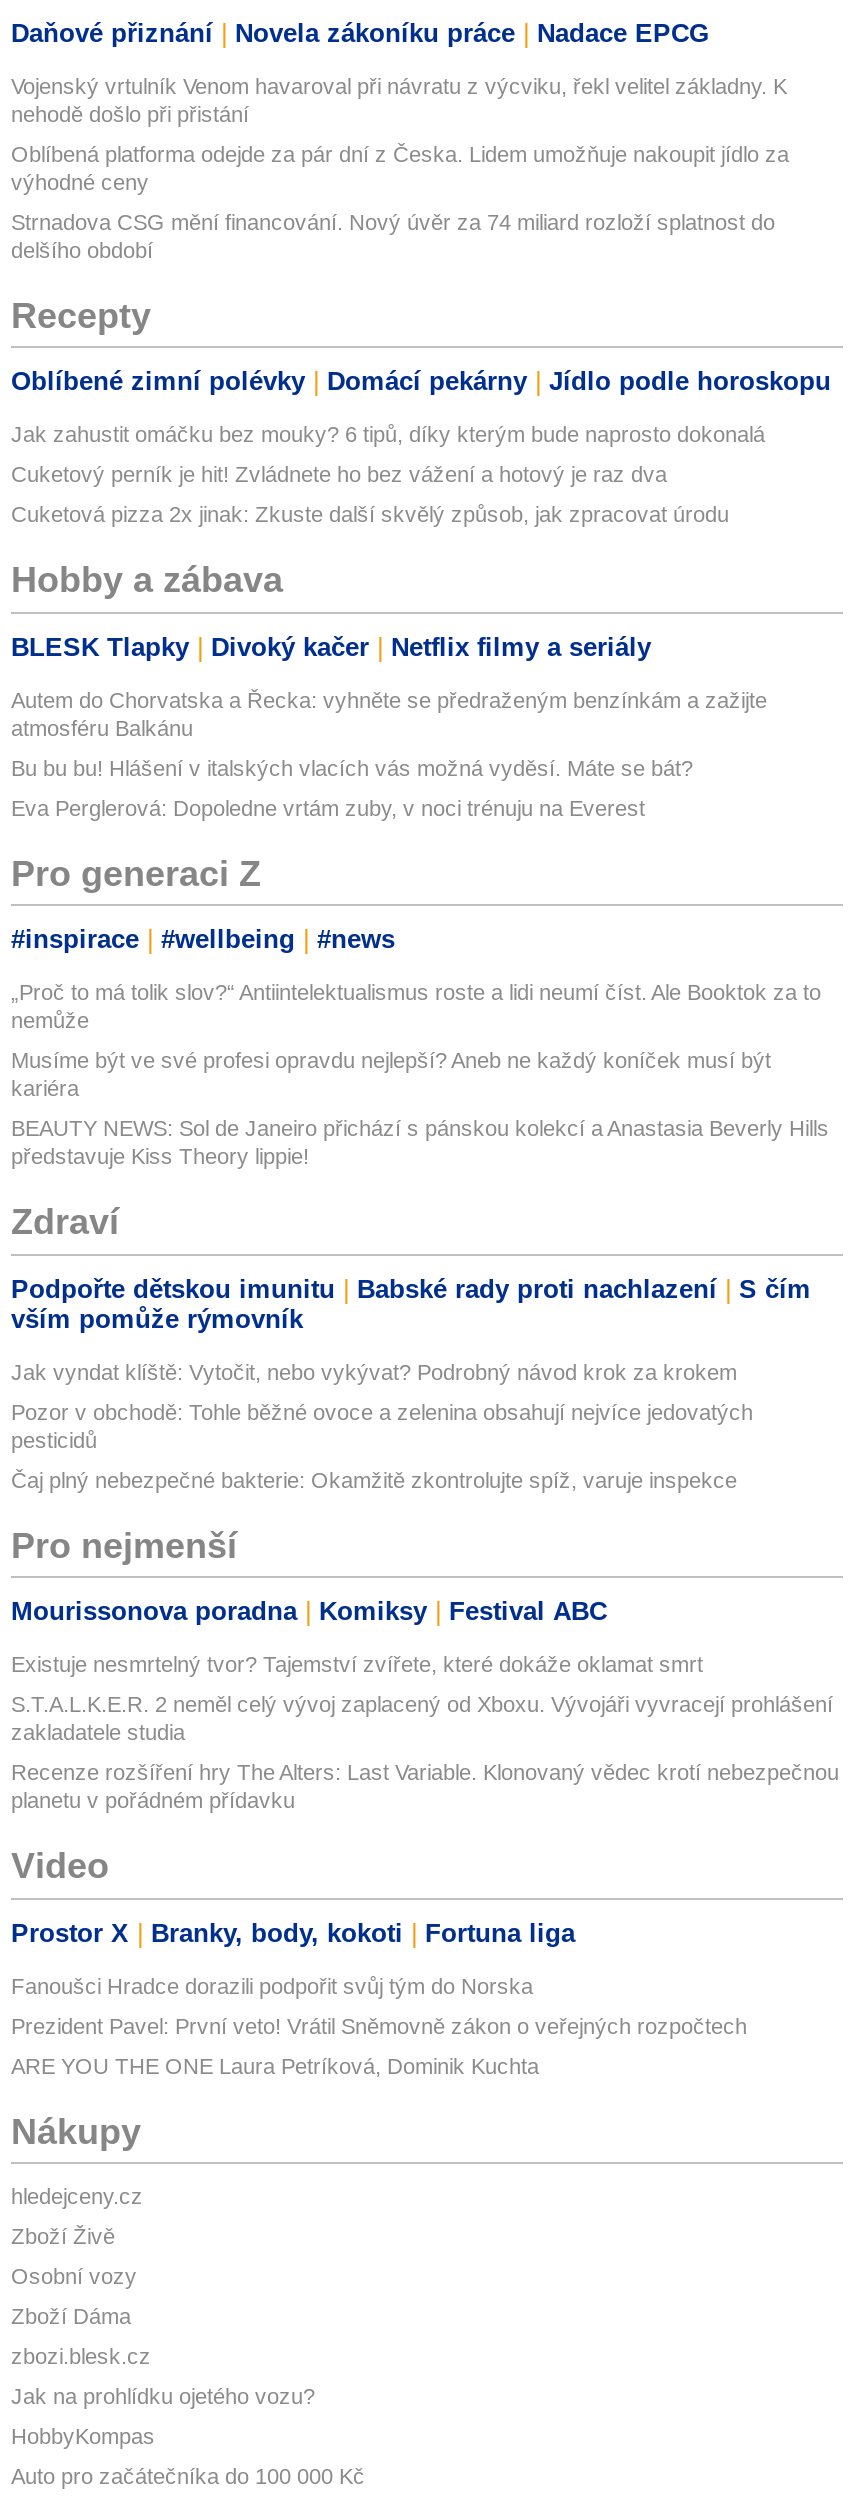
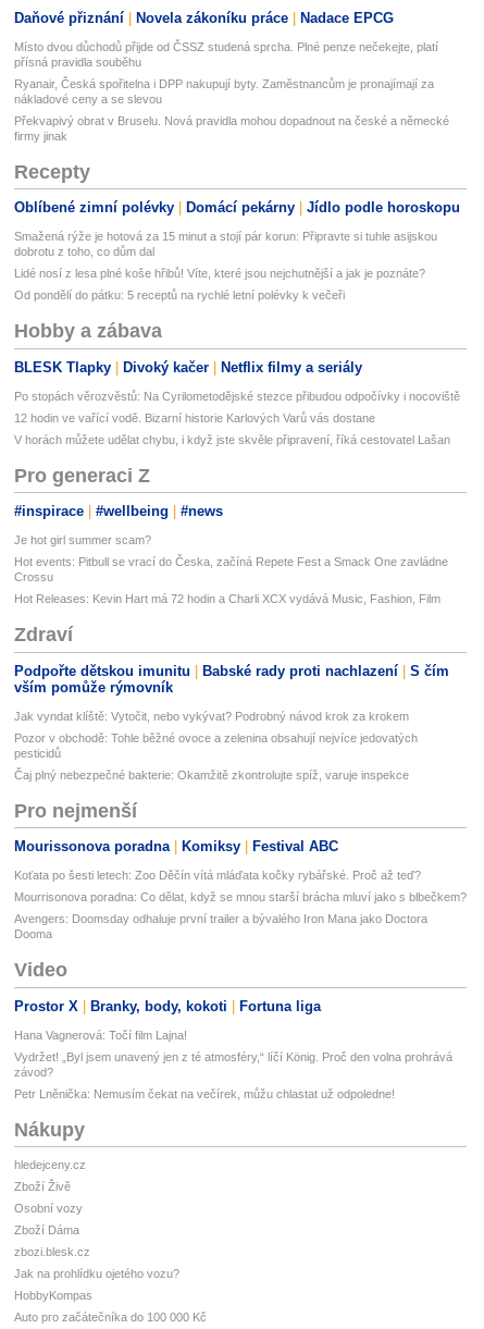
- Vojenský vrtulník Venom havaroval při návratu z výcviku, řekl velitel základny. K
- nehodě došlo při přistání
+ Místo dvou důchodů přijde od ČSSZ studená sprcha. Plné penze nečekejte, platí
+ přísná pravidla souběhu

- Oblíbená platforma odejde za pár dní z Česka. Lidem umožňuje nakoupit jídlo za
- výhodné ceny
+ Ryanair, Česká spořitelna i DPP nakupují byty. Zaměstnancům je pronajímají za
+ nákladové ceny a se slevou

- Strnadova CSG mění financování. Nový úvěr za 74 miliard rozloží splatnost do
- delšího období
+ Překvapivý obrat v Bruselu. Nová pravidla mohou dopadnout na české a německé
+ firmy jinak

- Jak zahustit omáčku bez mouky? 6 tipů, díky kterým bude naprosto dokonalá
+ Smažená rýže je hotová za 15 minut a stojí pár korun: Připravte si tuhle asijskou
+ dobrotu z toho, co dům dal

- Cuketový perník je hit! Zvládnete ho bez vážení a hotový je raz dva
+ Lidé nosí z lesa plné koše hřibů! Víte, které jsou nejchutnější a jak je poznáte?

- Cuketová pizza 2x jinak: Zkuste další skvělý způsob, jak zpracovat úrodu
+ Od pondělí do pátku: 5 receptů na rychlé letní polévky k večeři

- Autem do Chorvatska a Řecka: vyhněte se předraženým benzínkám a zažijte
- atmosféru Balkánu
+ Po stopách věrozvěstů: Na Cyrilometodějské stezce přibudou odpočívky i nocoviště

- Bu bu bu! Hlášení v italských vlacích vás možná vyděsí. Máte se bát?
+ 12 hodin ve vařící vodě. Bizarní historie Karlových Varů vás dostane

- Eva Perglerová: Dopoledne vrtám zuby, v noci trénuju na Everest
+ V horách můžete udělat chybu, i když jste skvěle připravení, říká cestovatel Lašan

- „Proč to má tolik slov?“ Antiintelektualismus roste a lidi neumí číst. Ale Booktok za to
- nemůže
+ Je hot girl summer scam?

- Musíme být ve své profesi opravdu nejlepší? Aneb ne každý koníček musí být
- kariéra
+ Hot events: Pitbull se vrací do Česka, začíná Repete Fest a Smack One zavládne
+ Crossu

- BEAUTY NEWS: Sol de Janeiro přichází s pánskou kolekcí a Anastasia Beverly Hills
- představuje Kiss Theory lippie!
+ Hot Releases: Kevin Hart má 72 hodin a Charli XCX vydává Music, Fashion, Film

- Existuje nesmrtelný tvor? Tajemství zvířete, které dokáže oklamat smrt
+ Koťata po šesti letech: Zoo Děčín vítá mláďata kočky rybářské. Proč až teď?

- S.T.A.L.K.E.R. 2 neměl celý vývoj zaplacený od Xboxu. Vývojáři vyvracejí prohlášení
- zakladatele studia
+ Mourrisonova poradna: Co dělat, když se mnou starší brácha mluví jako s blbečkem?

- Recenze rozšíření hry The Alters: Last Variable. Klonovaný vědec krotí nebezpečnou
- planetu v pořádném přídavku
+ Avengers: Doomsday odhaluje první trailer a bývalého Iron Mana jako Doctora
+ Dooma

- Fanoušci Hradce dorazili podpořit svůj tým do Norska
+ Hana Vagnerová: Točí film Lajna!

- Prezident Pavel: První veto! Vrátil Sněmovně zákon o veřejných rozpočtech
+ Vydržet! „Byl jsem unavený jen z té atmosféry,“ líčí König. Proč den volna prohrává
+ závod?

- ARE YOU THE ONE Laura Petríková, Dominik Kuchta
+ Petr Lněnička: Nemusím čekat na večírek, můžu chlastat už odpoledne!
